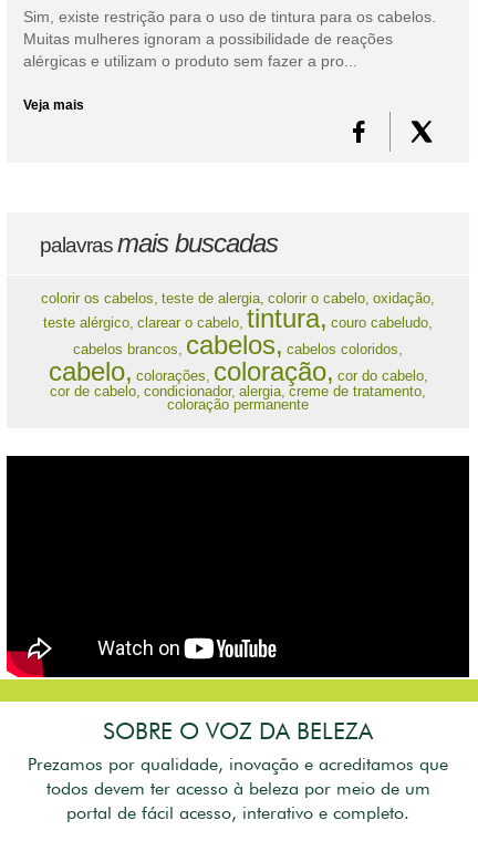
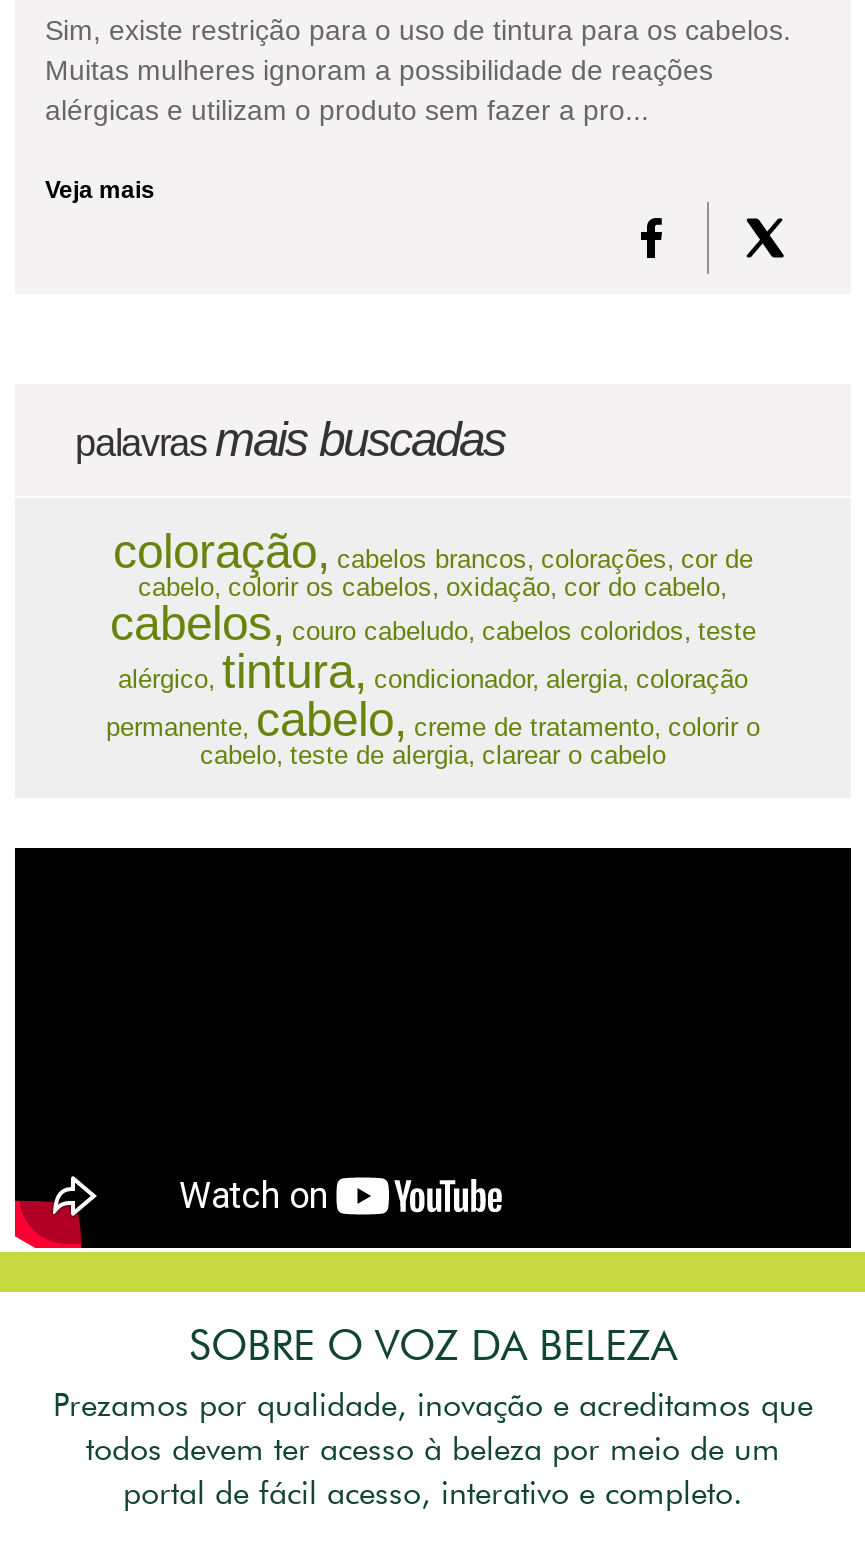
- colorir os cabelos, teste de alergia, colorir o cabelo, oxidação,
- teste alérgico, clarear o cabelo, tintura, couro cabeludo,
- cabelos brancos, cabelos, cabelos coloridos,
- cabelo, colorações, coloração, cor do cabelo,
- cor de cabelo, condicionador, alergia, creme de tratamento,
- coloração permanente
+ coloração, cabelos brancos, colorações, cor de
+ cabelo, colorir os cabelos, oxidação, cor do cabelo,
+ cabelos, couro cabeludo, cabelos coloridos, teste
+ alérgico, tintura, condicionador, alergia, coloração
+ permanente, cabelo, creme de tratamento, colorir o
+ cabelo, teste de alergia, clarear o cabelo
